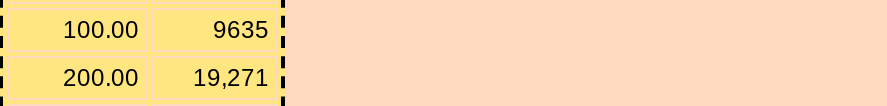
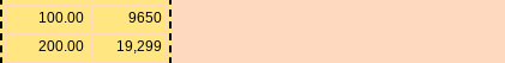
- 9635
+ 9650

- 200.00 19,271
+ 200.00 19,299
